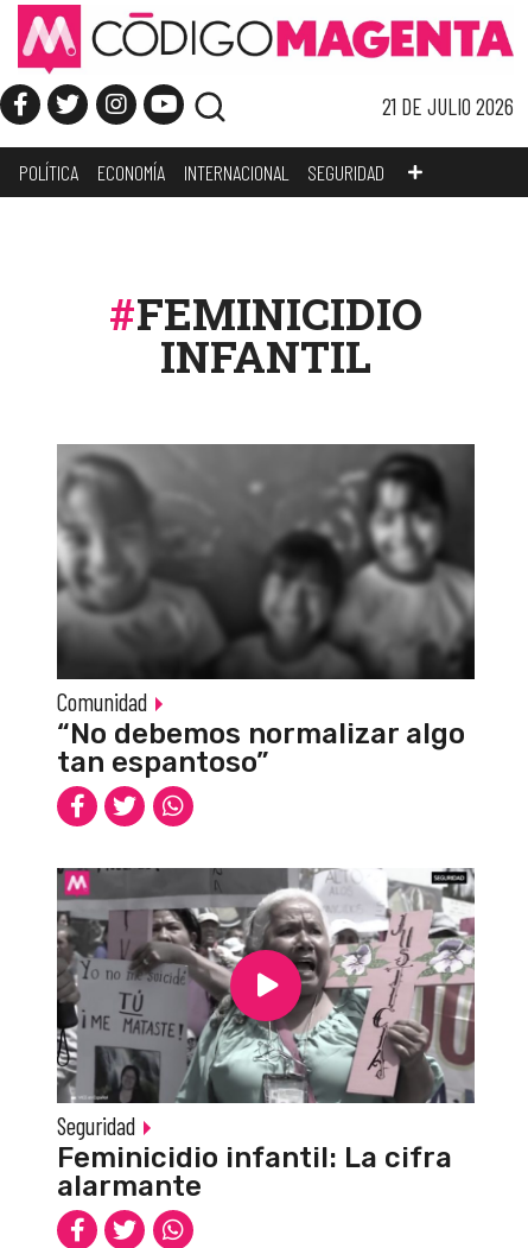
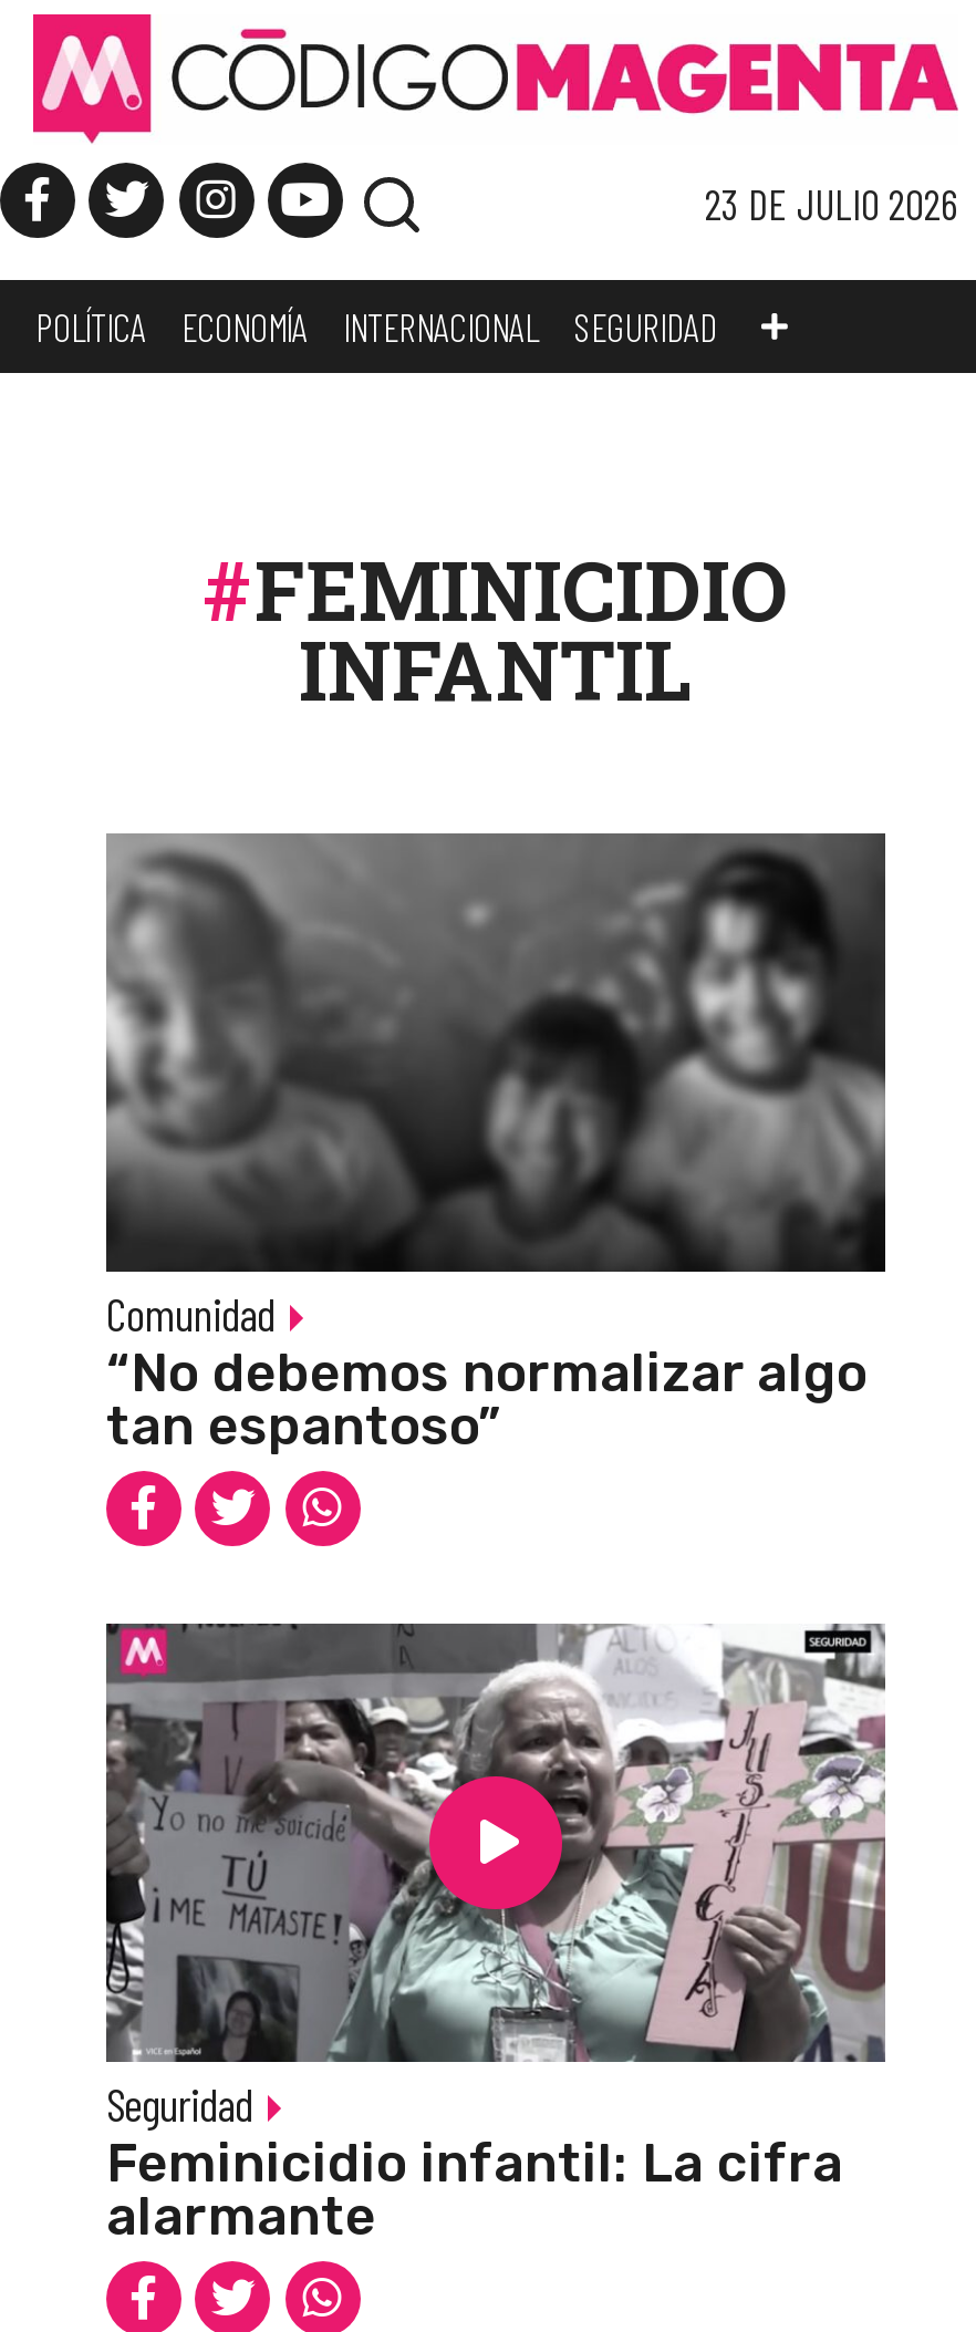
- 21 DE JULIO 2026
+ 23 DE JULIO 2026
